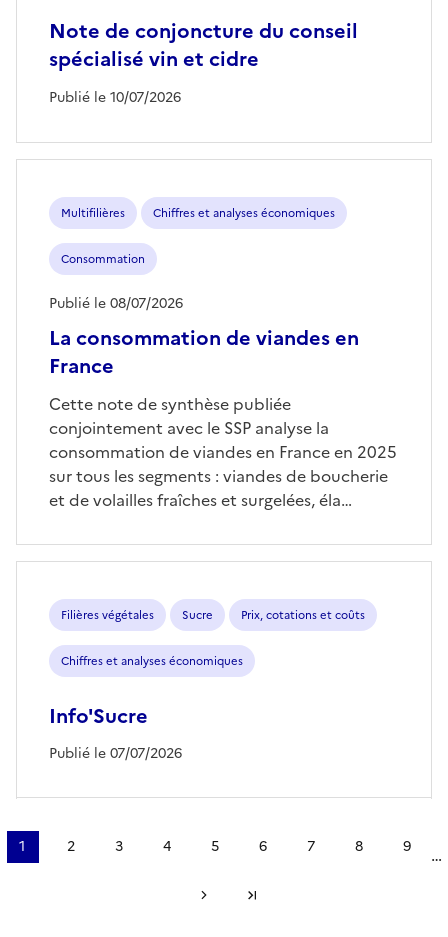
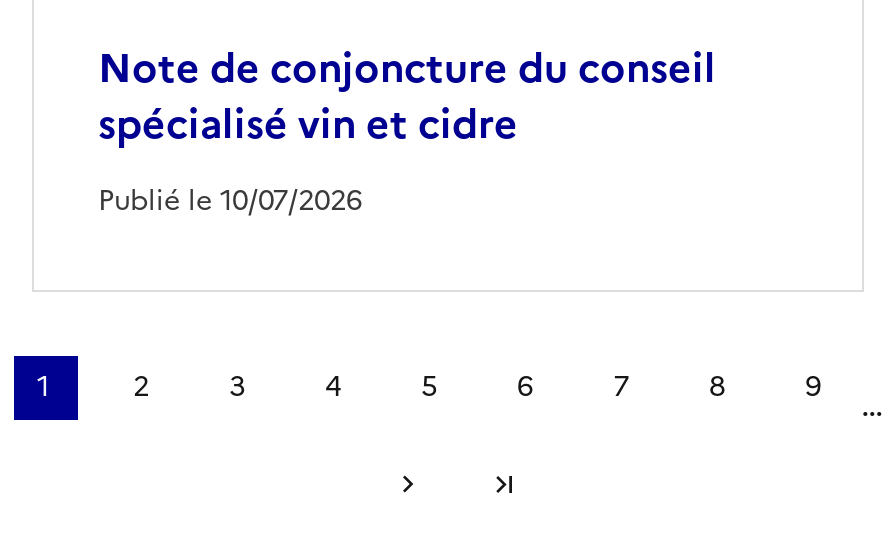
- Multifilières
- Chiffres et analyses économiques
- Consommation
- La consommation de viandes en
- France

- Publié le 08/07/2026

- Cette note de synthèse publiée
- conjointement avec le SSP analyse la
- consommation de viandes en France en 2025
- sur tous les segments : viandes de boucherie
- et de volailles fraîches et surgelées, éla…

- Filières végétales
- Sucre
- Prix, cotations et coûts
- Chiffres et analyses économiques
- Info'Sucre
- Publié le 07/07/2026
